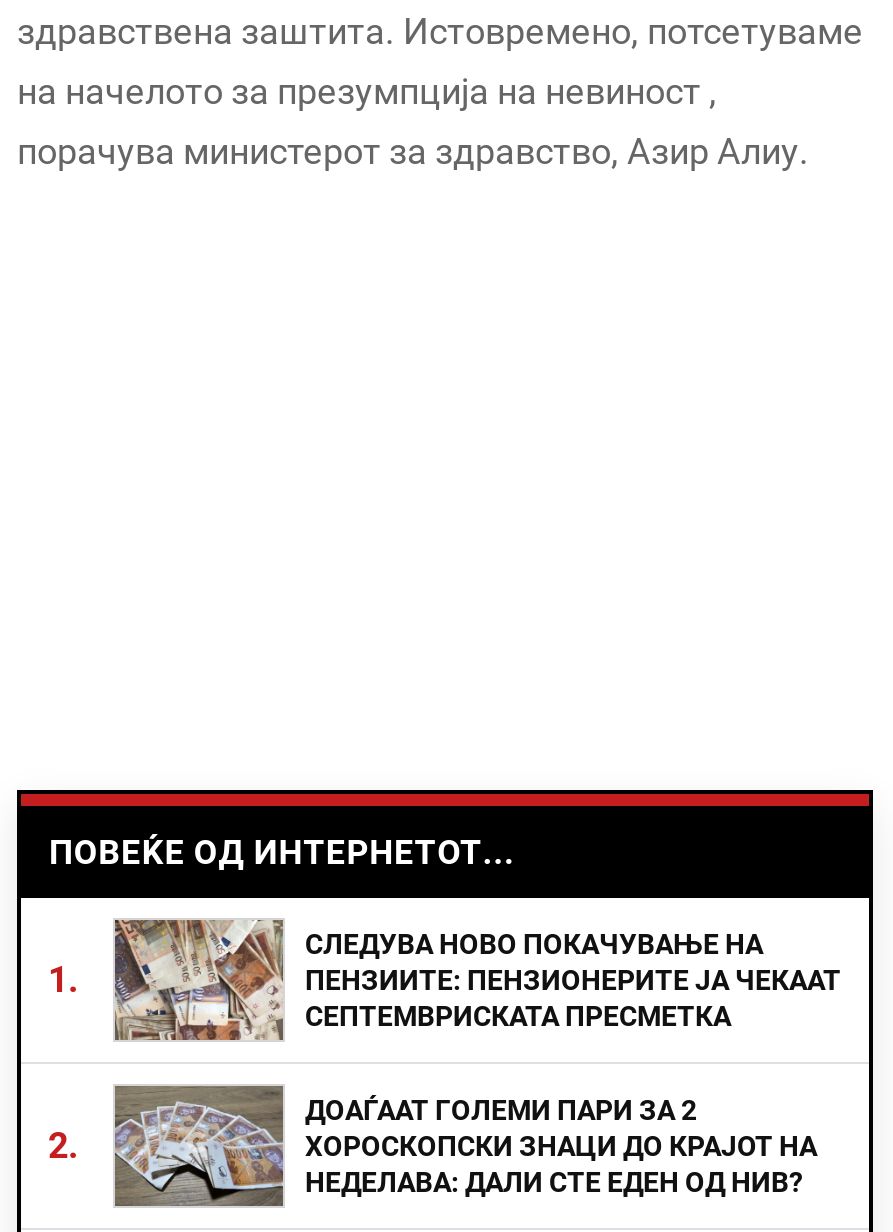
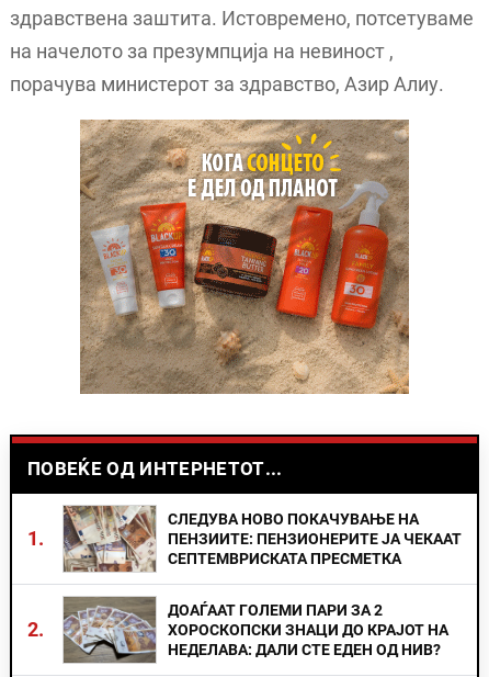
+ [image]
